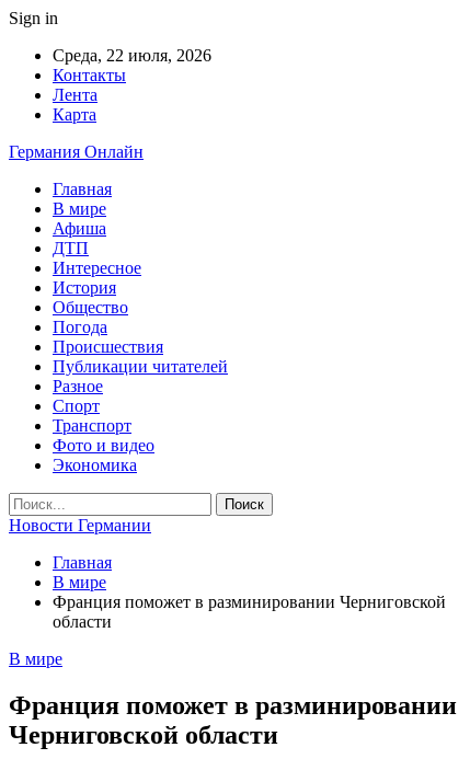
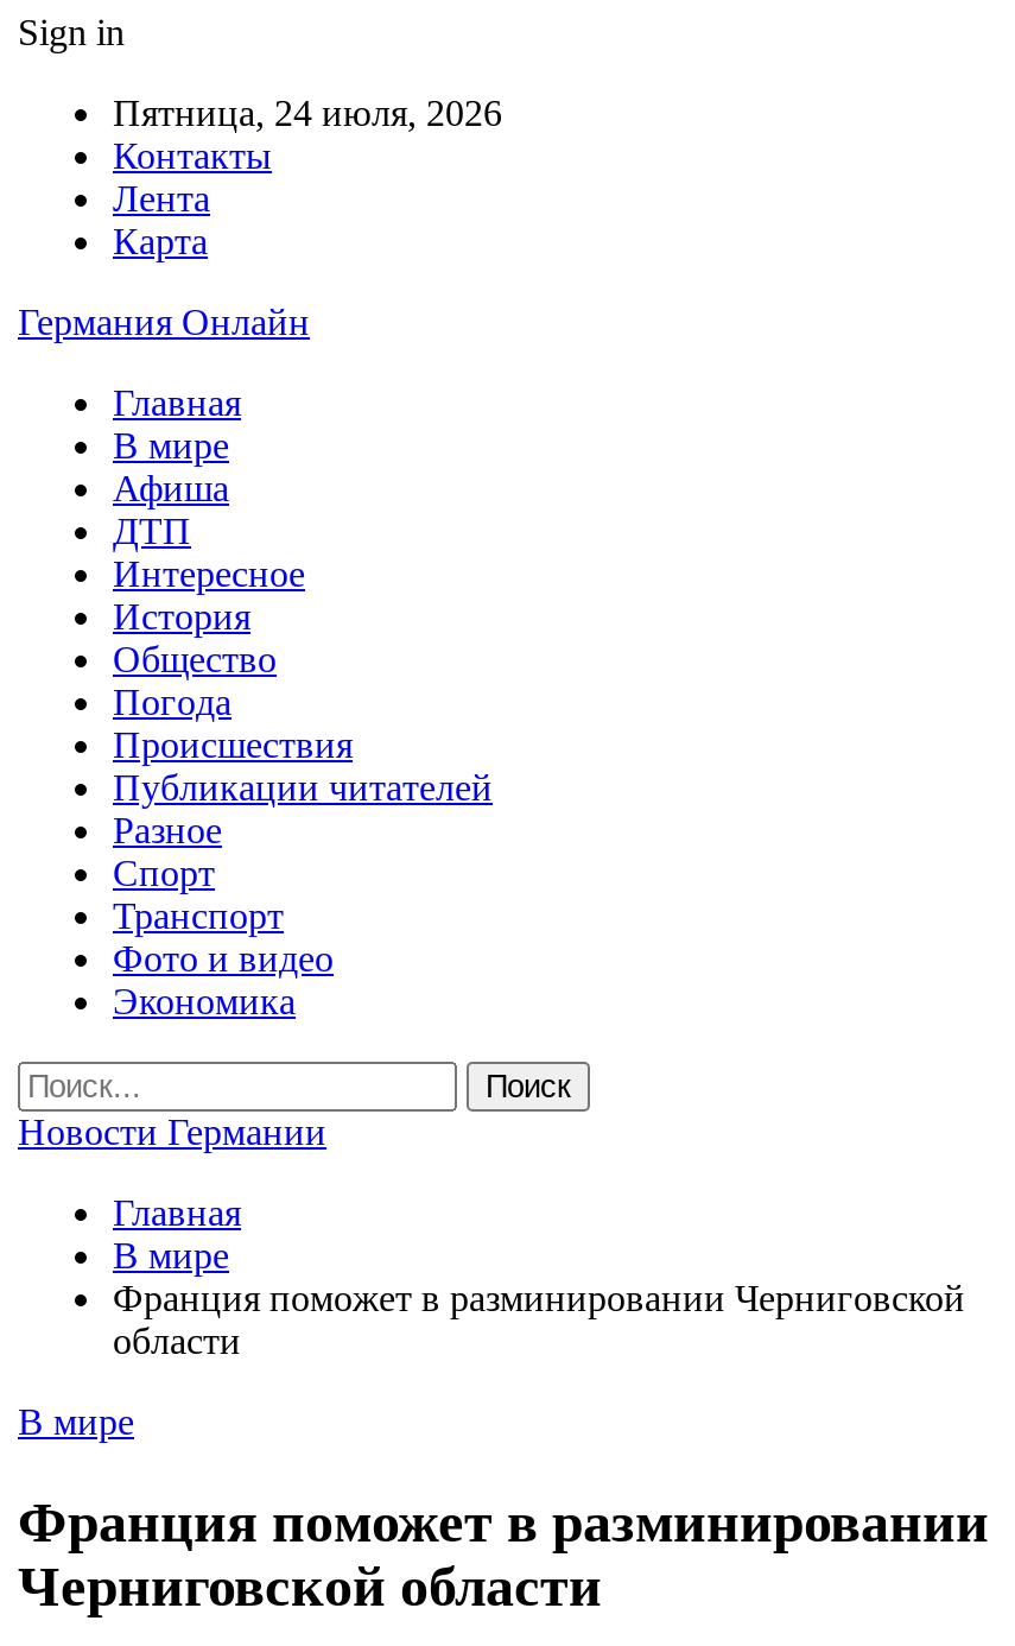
- Среда, 22 июля, 2026
+ Пятница, 24 июля, 2026
